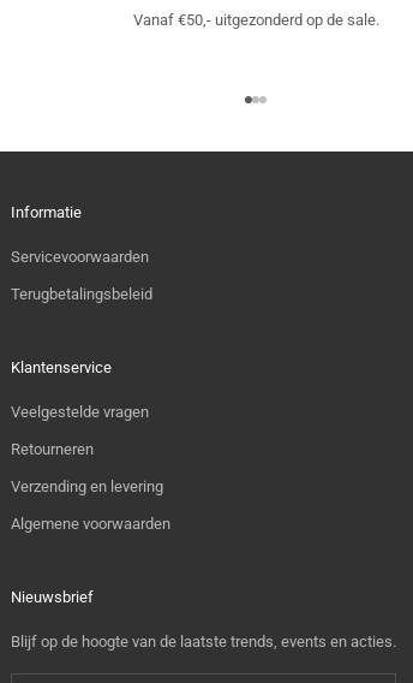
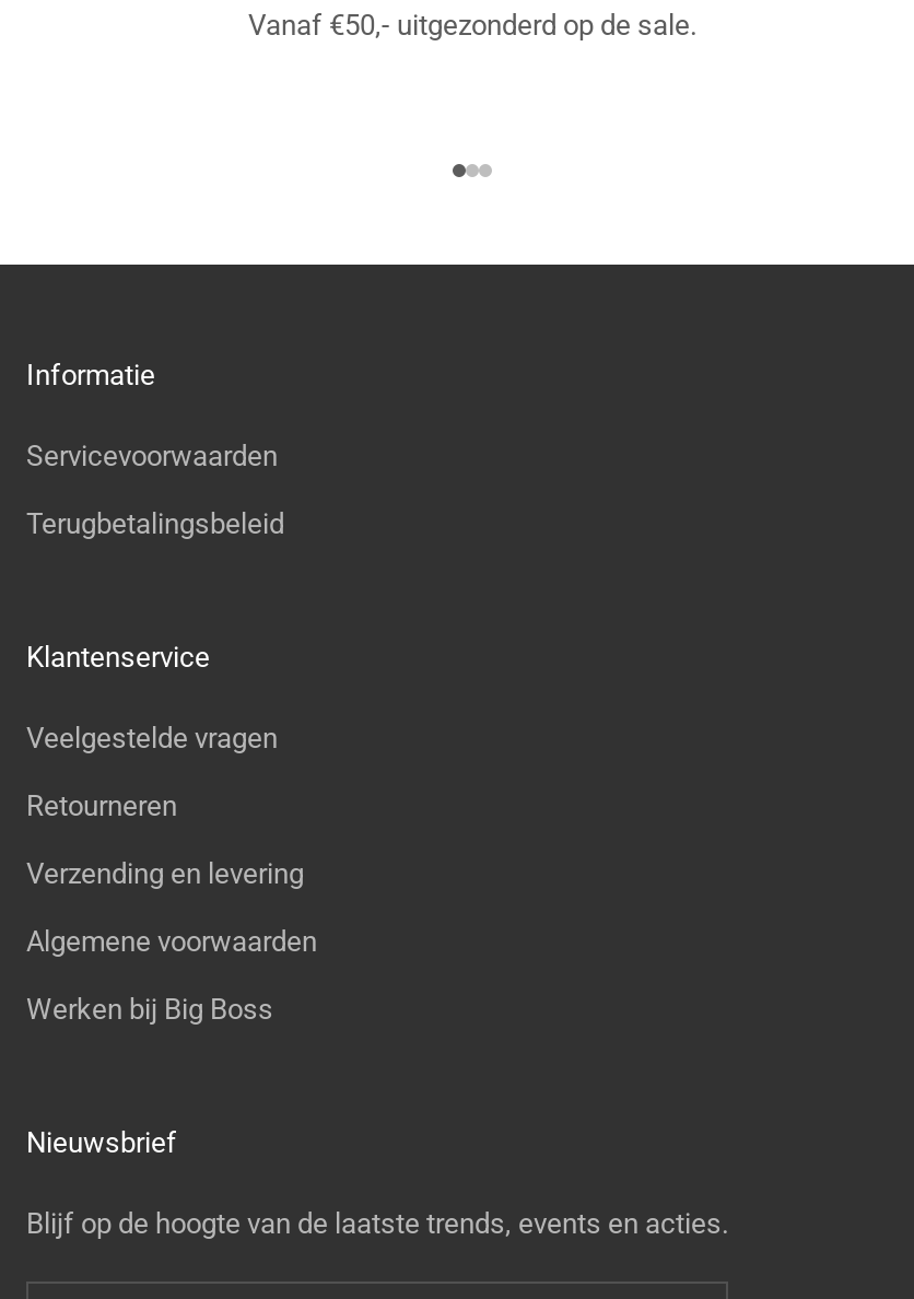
+ Werken bij Big Boss
